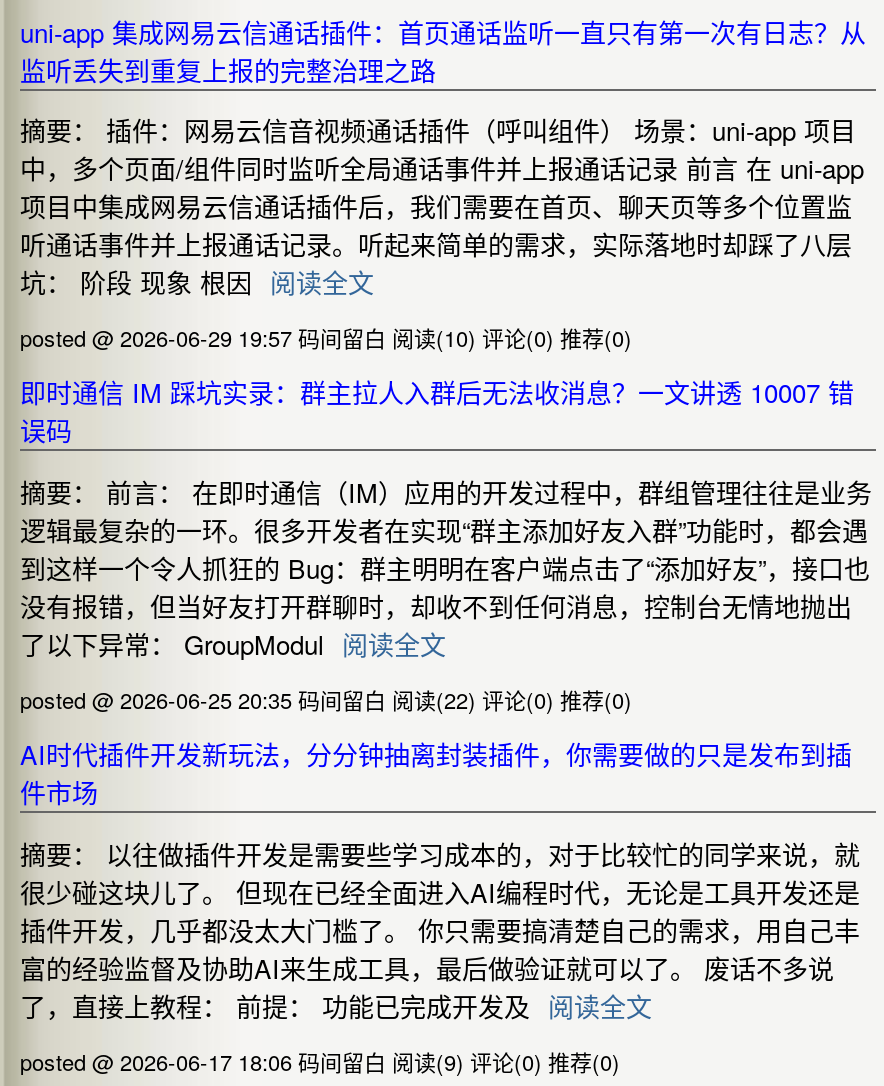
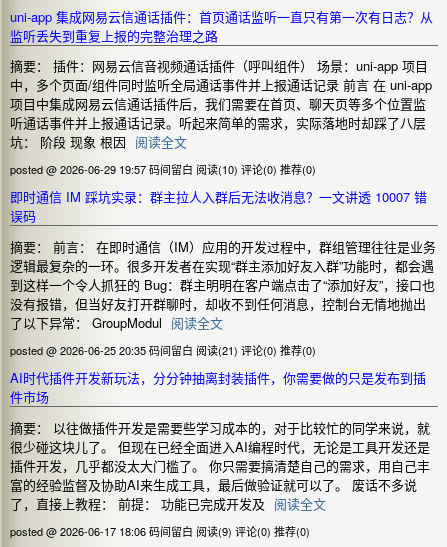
- posted @ 2026-06-25 20:35 码间留白阅读(22) 评论(0) 推荐(0)
+ posted @ 2026-06-25 20:35 码间留白阅读(21) 评论(0) 推荐(0)
